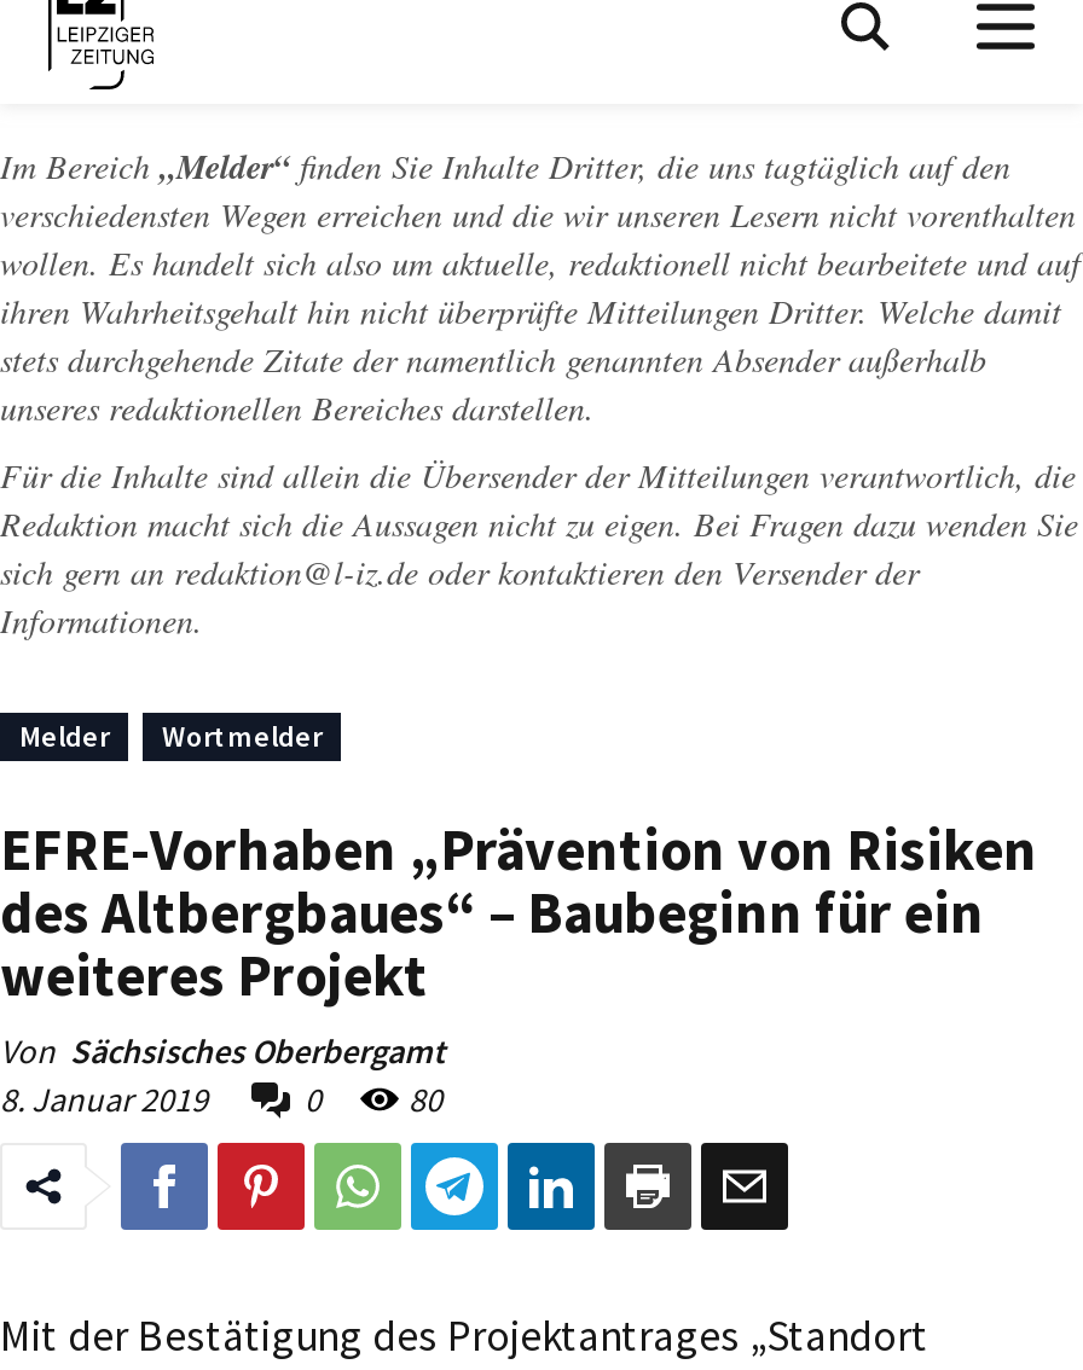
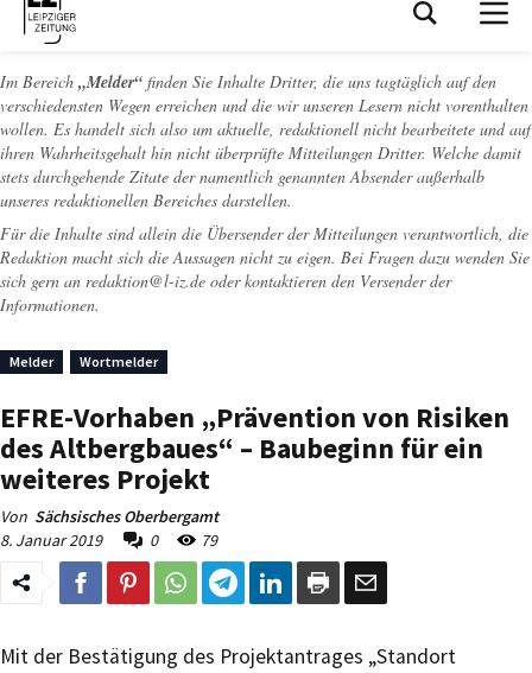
- 0 80
+ 0 79
